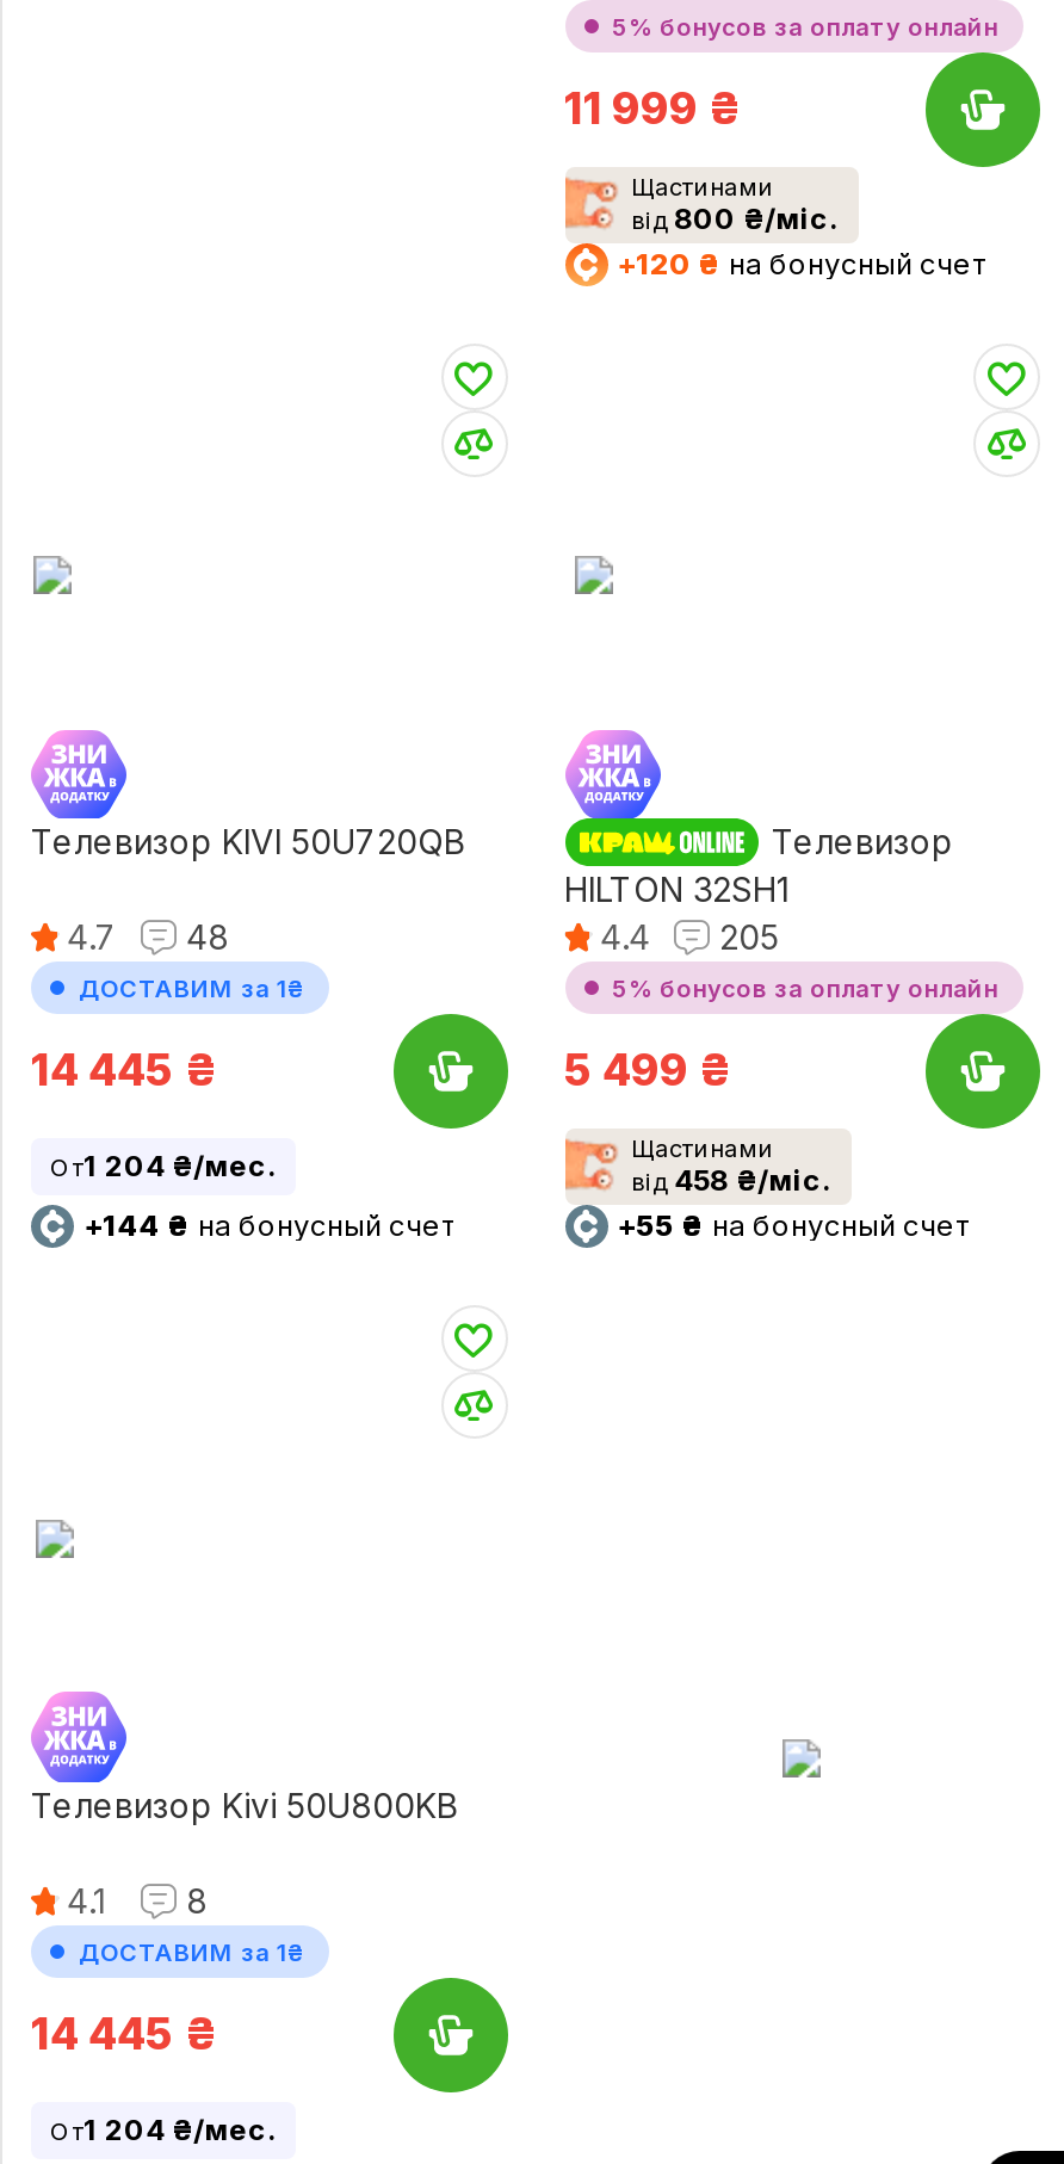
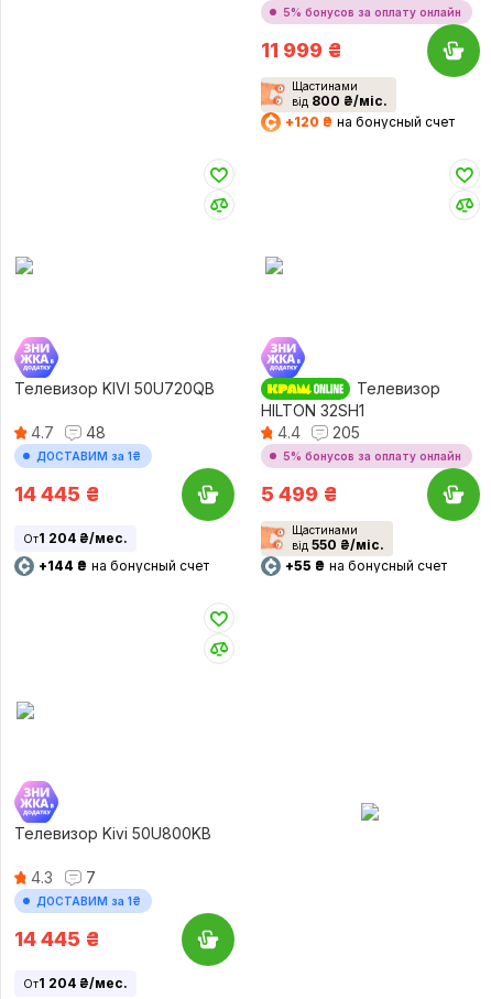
- від 458 ₴/міс.
+ від 550 ₴/міс.

- 4.1
+ 4.3

- 8
+ 7
